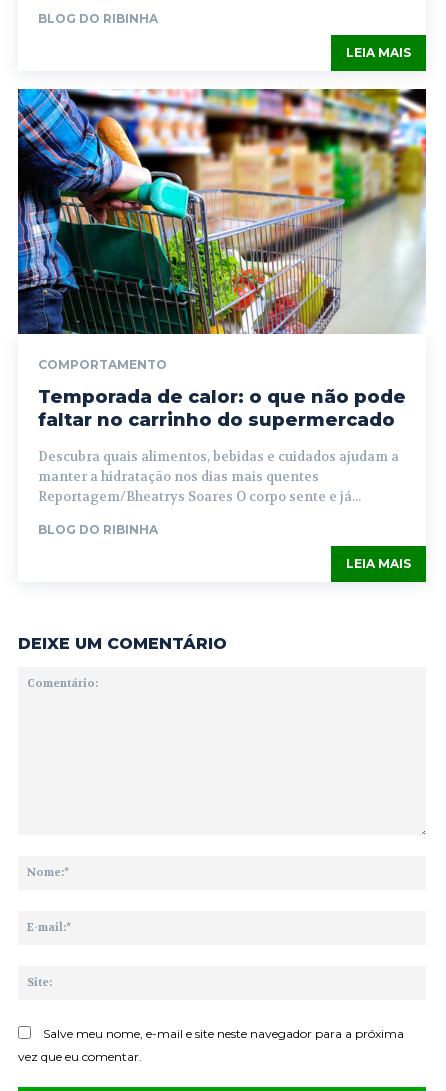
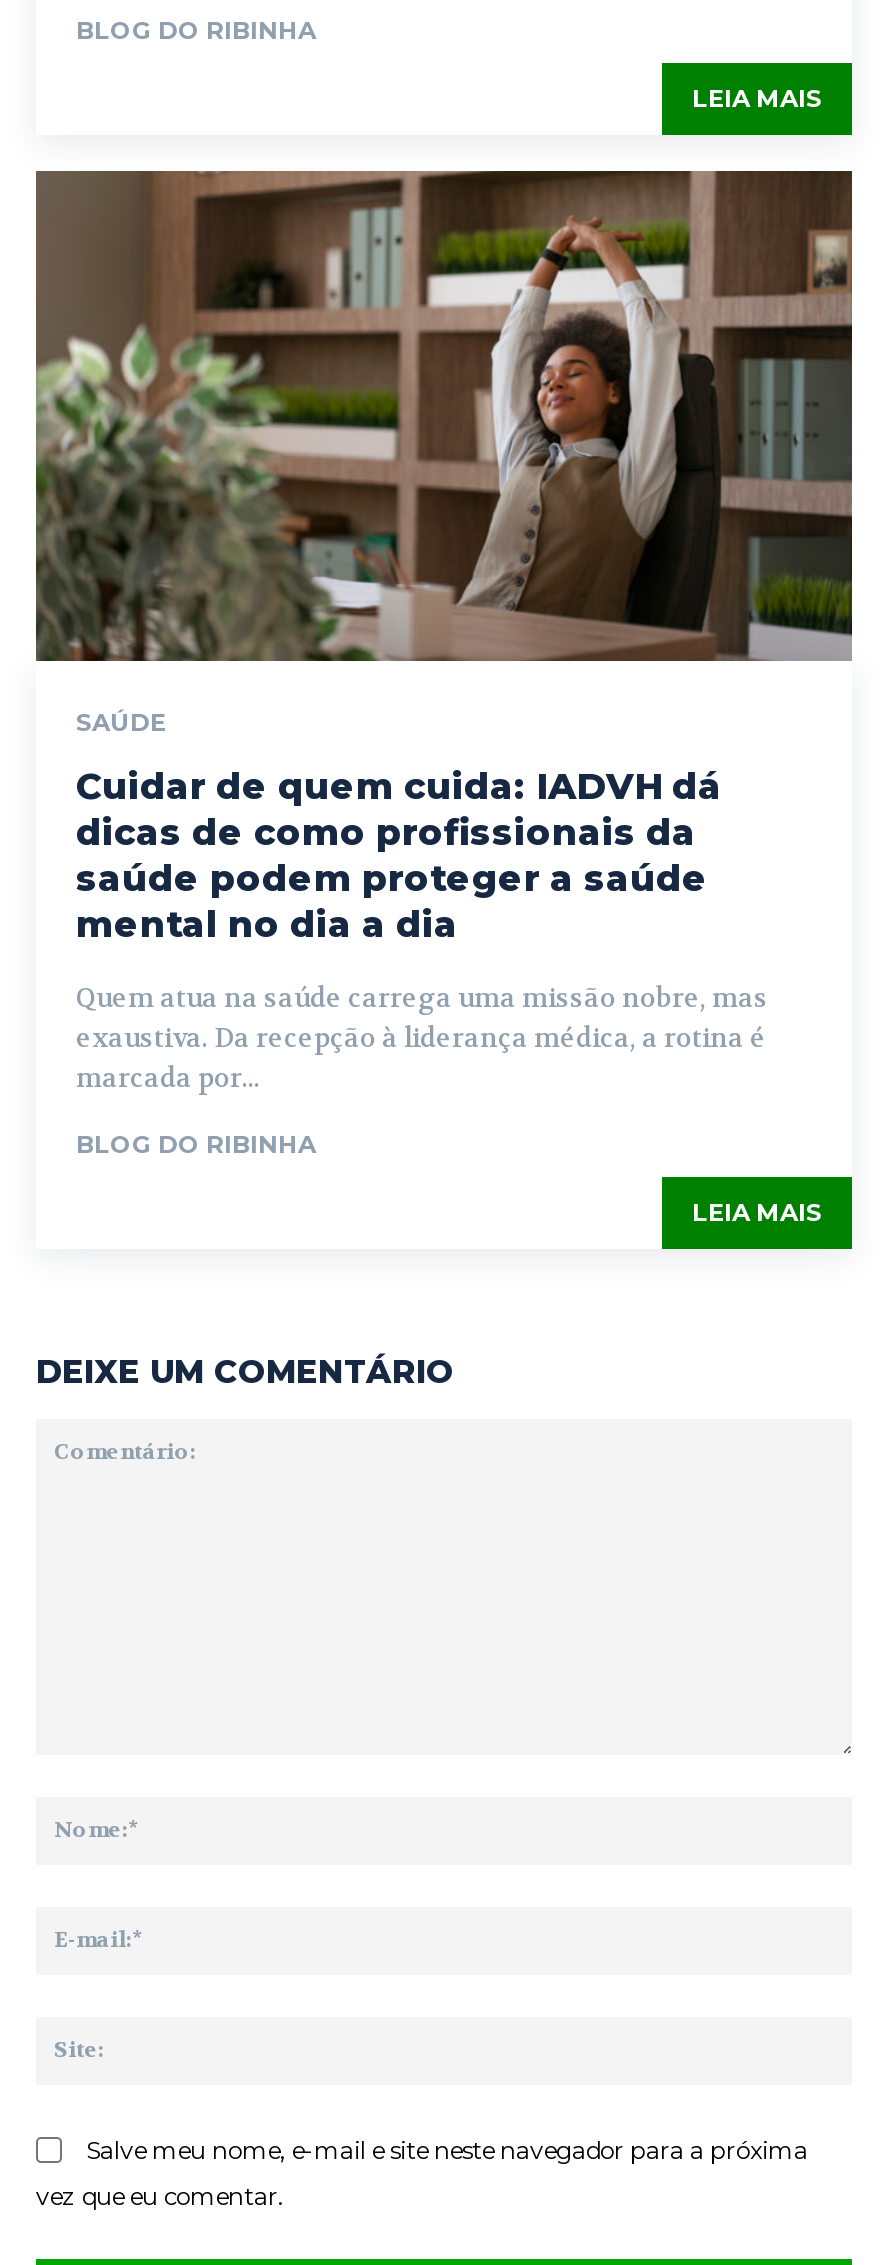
- [image]
- COMPORTAMENTO
+ [image]
+ SAÚDE

- Temporada de calor: o que não pode
- faltar no carrinho do supermercado
+ Cuidar de quem cuida: IADVH dá
+ dicas de como profissionais da
+ saúde podem proteger a saúde
+ mental no dia a dia

- Descubra quais alimentos, bebidas e cuidados ajudam a
- manter a hidratação nos dias mais quentes
- Reportagem/Bheatrys Soares O corpo sente e já...
+ Quem atua na saúde carrega uma missão nobre, mas
+ exaustiva. Da recepção à liderança médica, a rotina é
+ marcada por...
